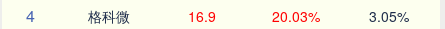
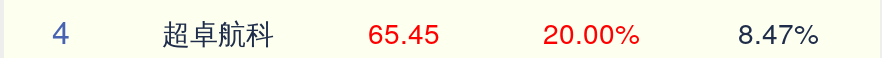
- 格科微
- 16.9
- 20.03%
- 3.05%
+ 超卓航科
+ 65.45
+ 20.00%
+ 8.47%
